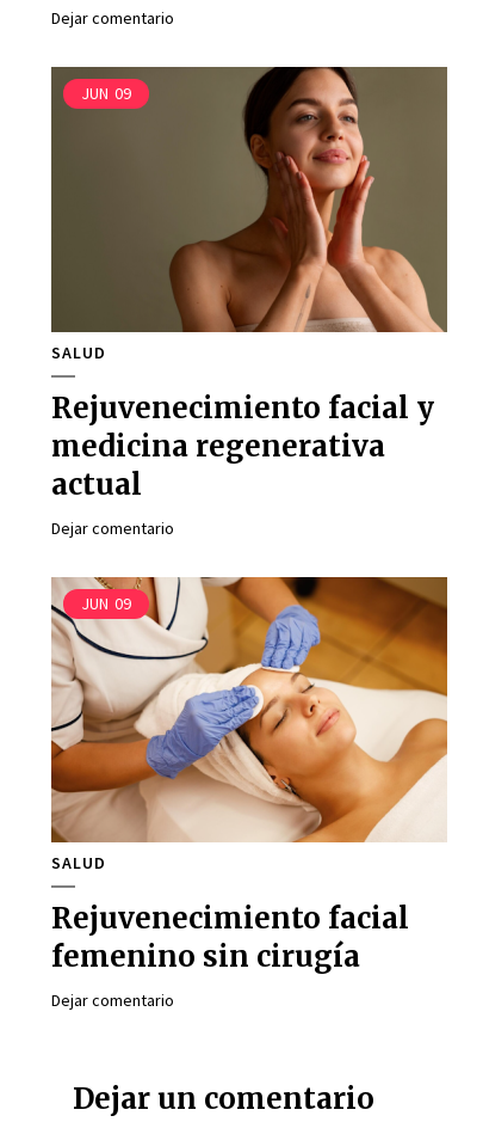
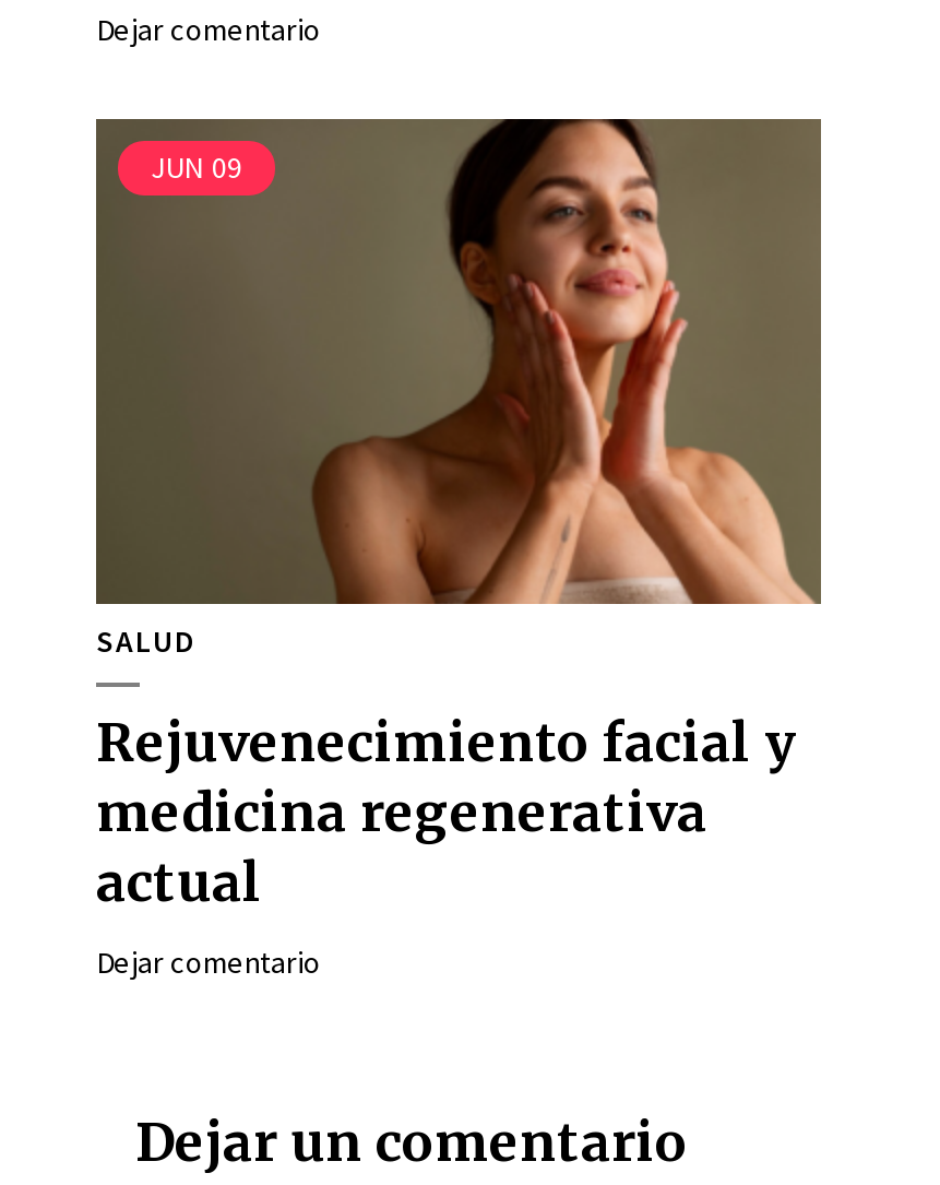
- [image]
- JUN 09

- SALUD
- Rejuvenecimiento facial
- femenino sin cirugía
- Dejar comentario
